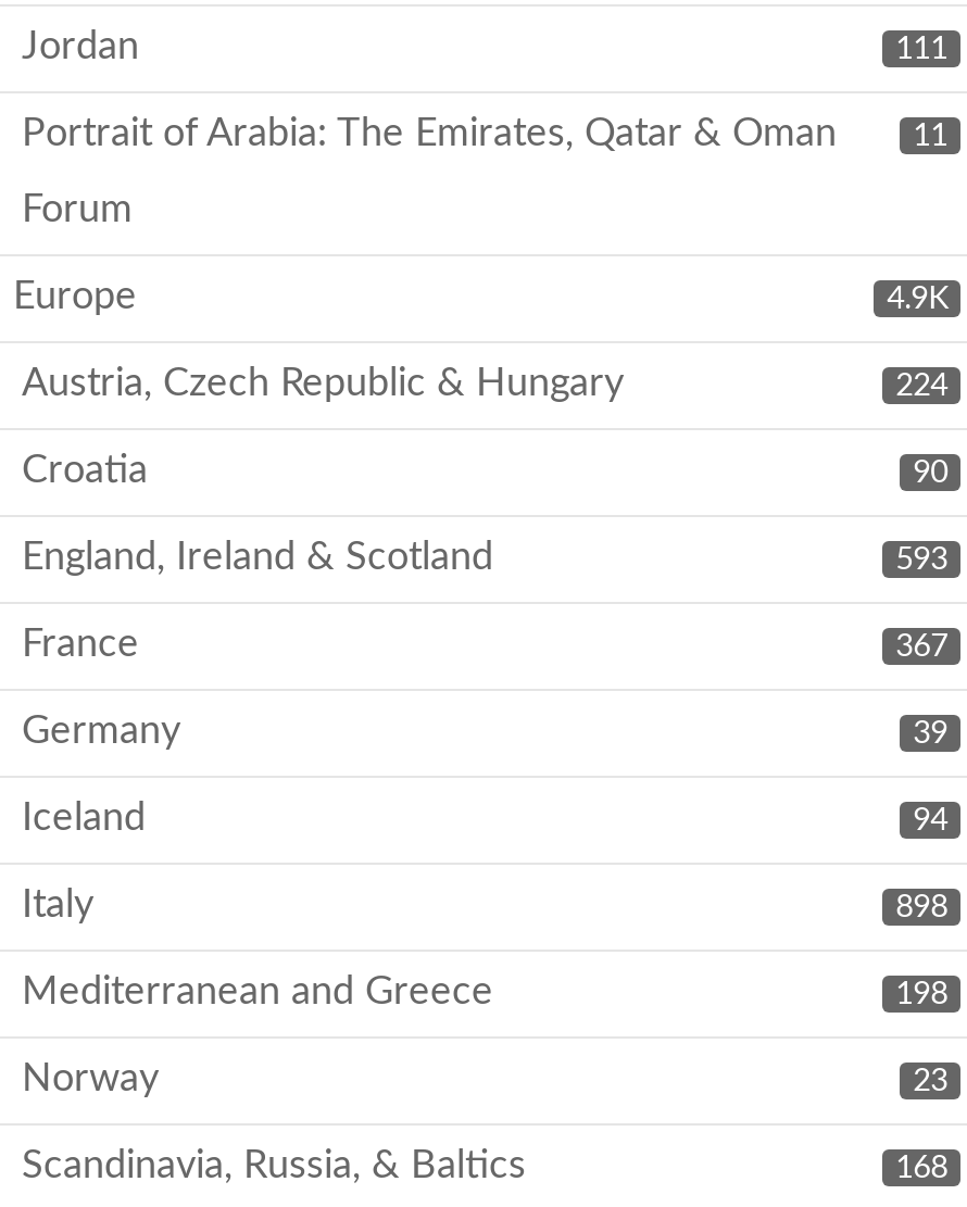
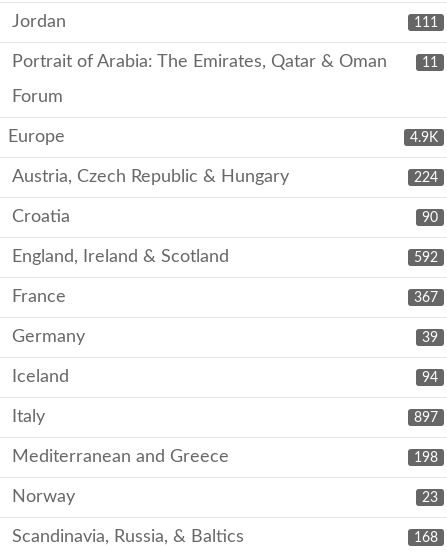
- 593
+ 592

- 898
+ 897
